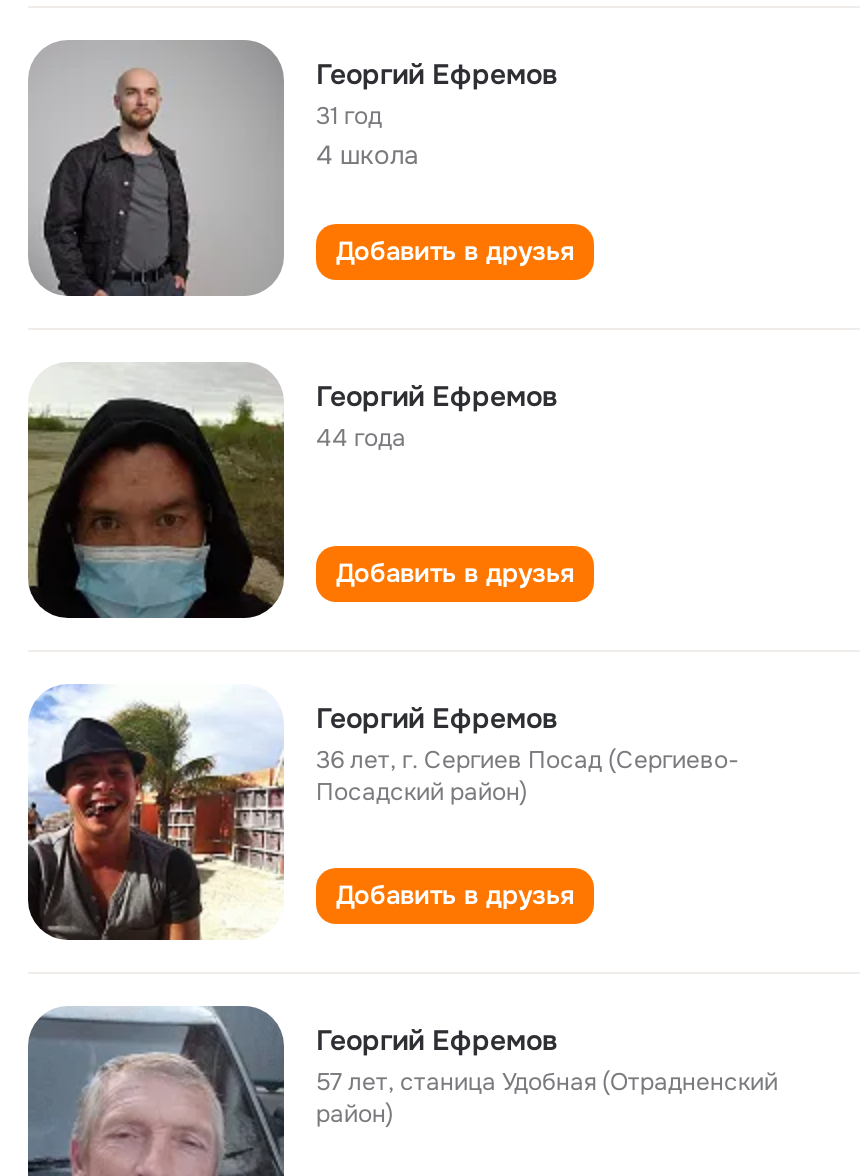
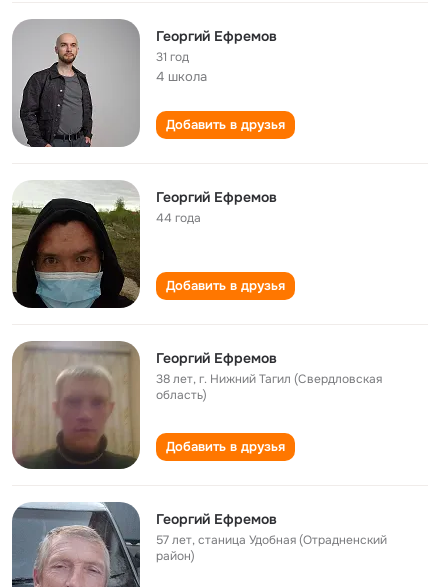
- [image]
- 36 лет, г. Сергиев Посад (Сергиево-
- Посадский район)
+ [image]
+ 38 лет, г. Нижний Тагил (Свердловская
+ область)
